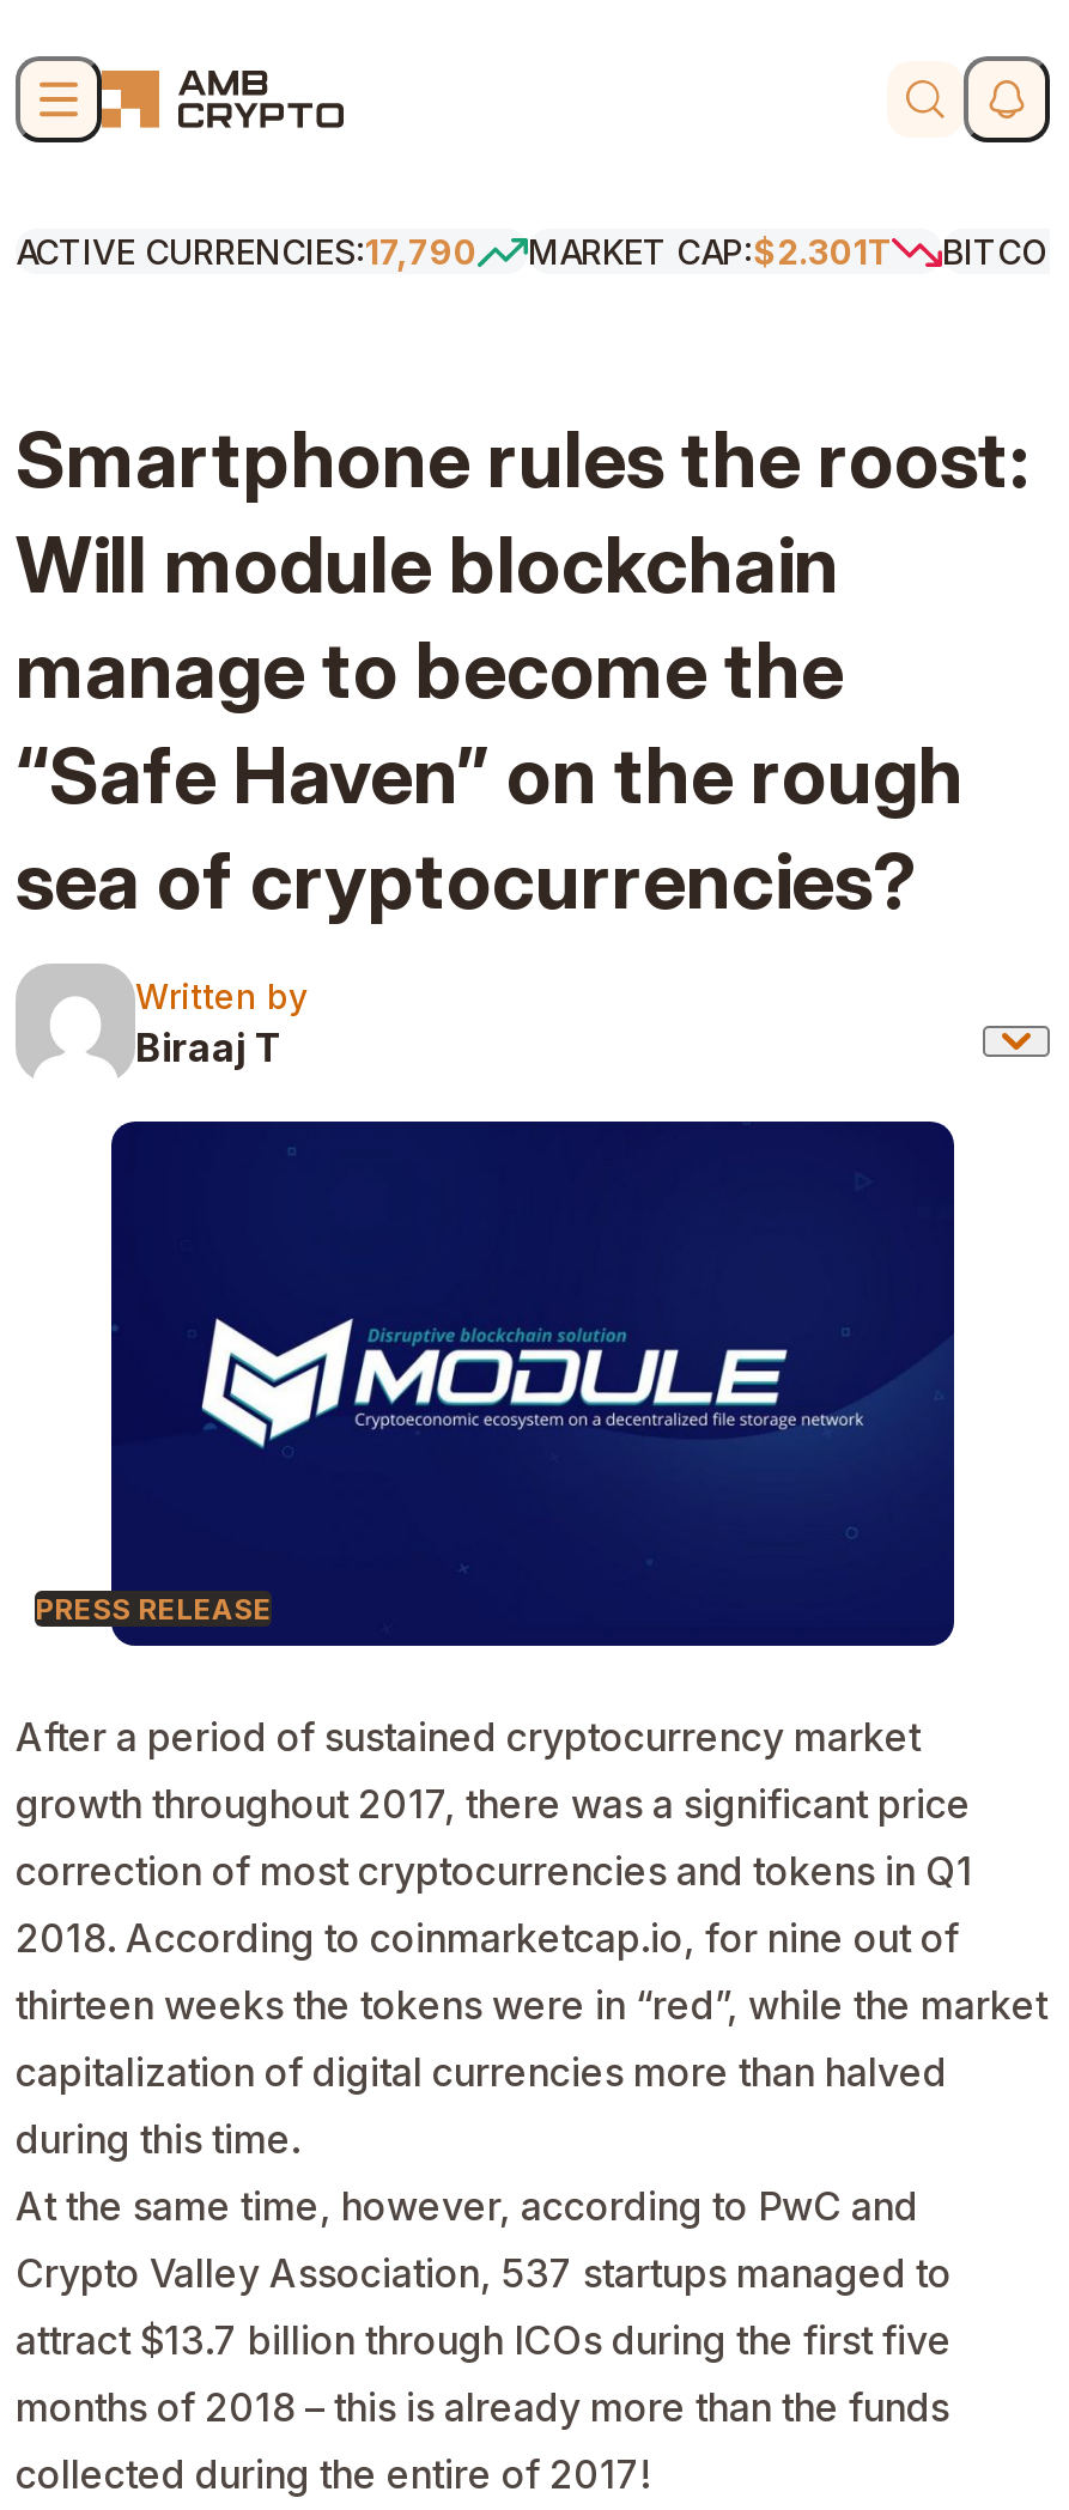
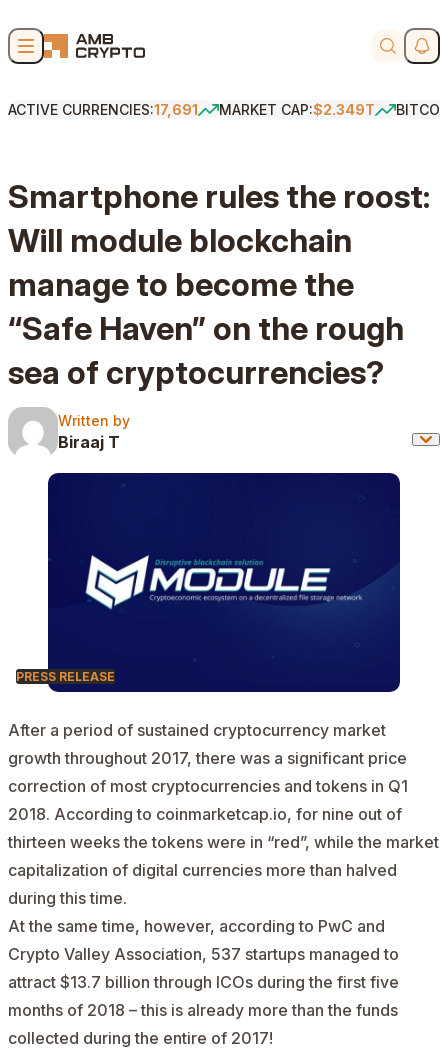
- ACTIVE CURRENCIES:17,790
+ ACTIVE CURRENCIES:17,691

- MARKET CAP:$2.301T
+ MARKET CAP:$2.349T
